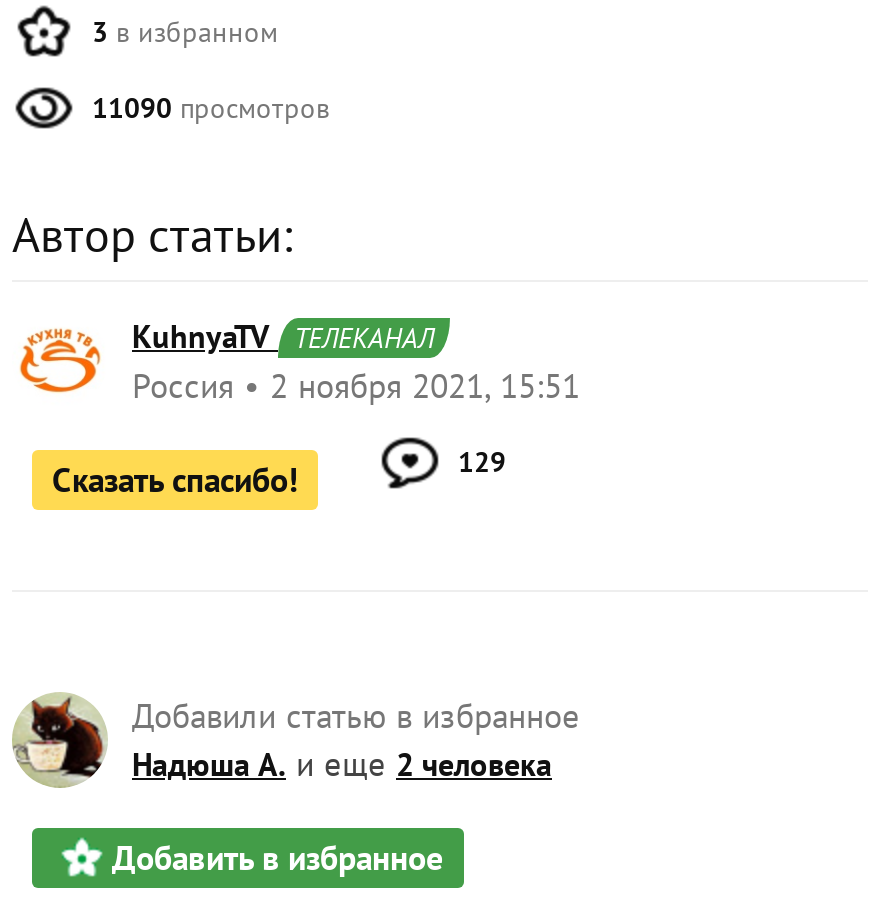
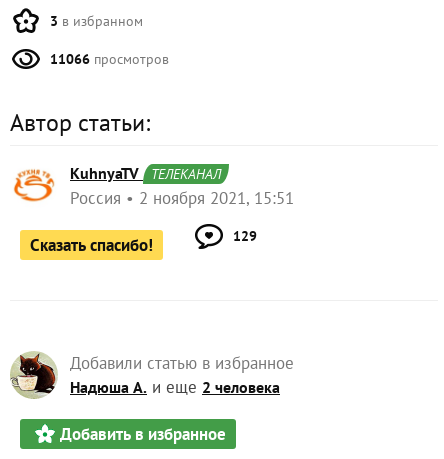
- 11090 просмотров
+ 11066 просмотров
